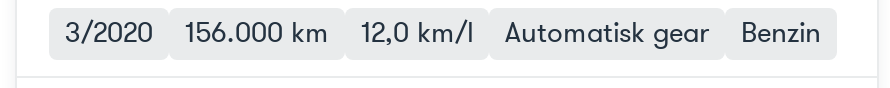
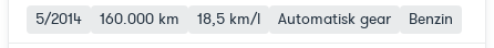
- 3/2020
- 156.000 km
- 12,0 km/l
+ 5/2014
+ 160.000 km
+ 18,5 km/l
